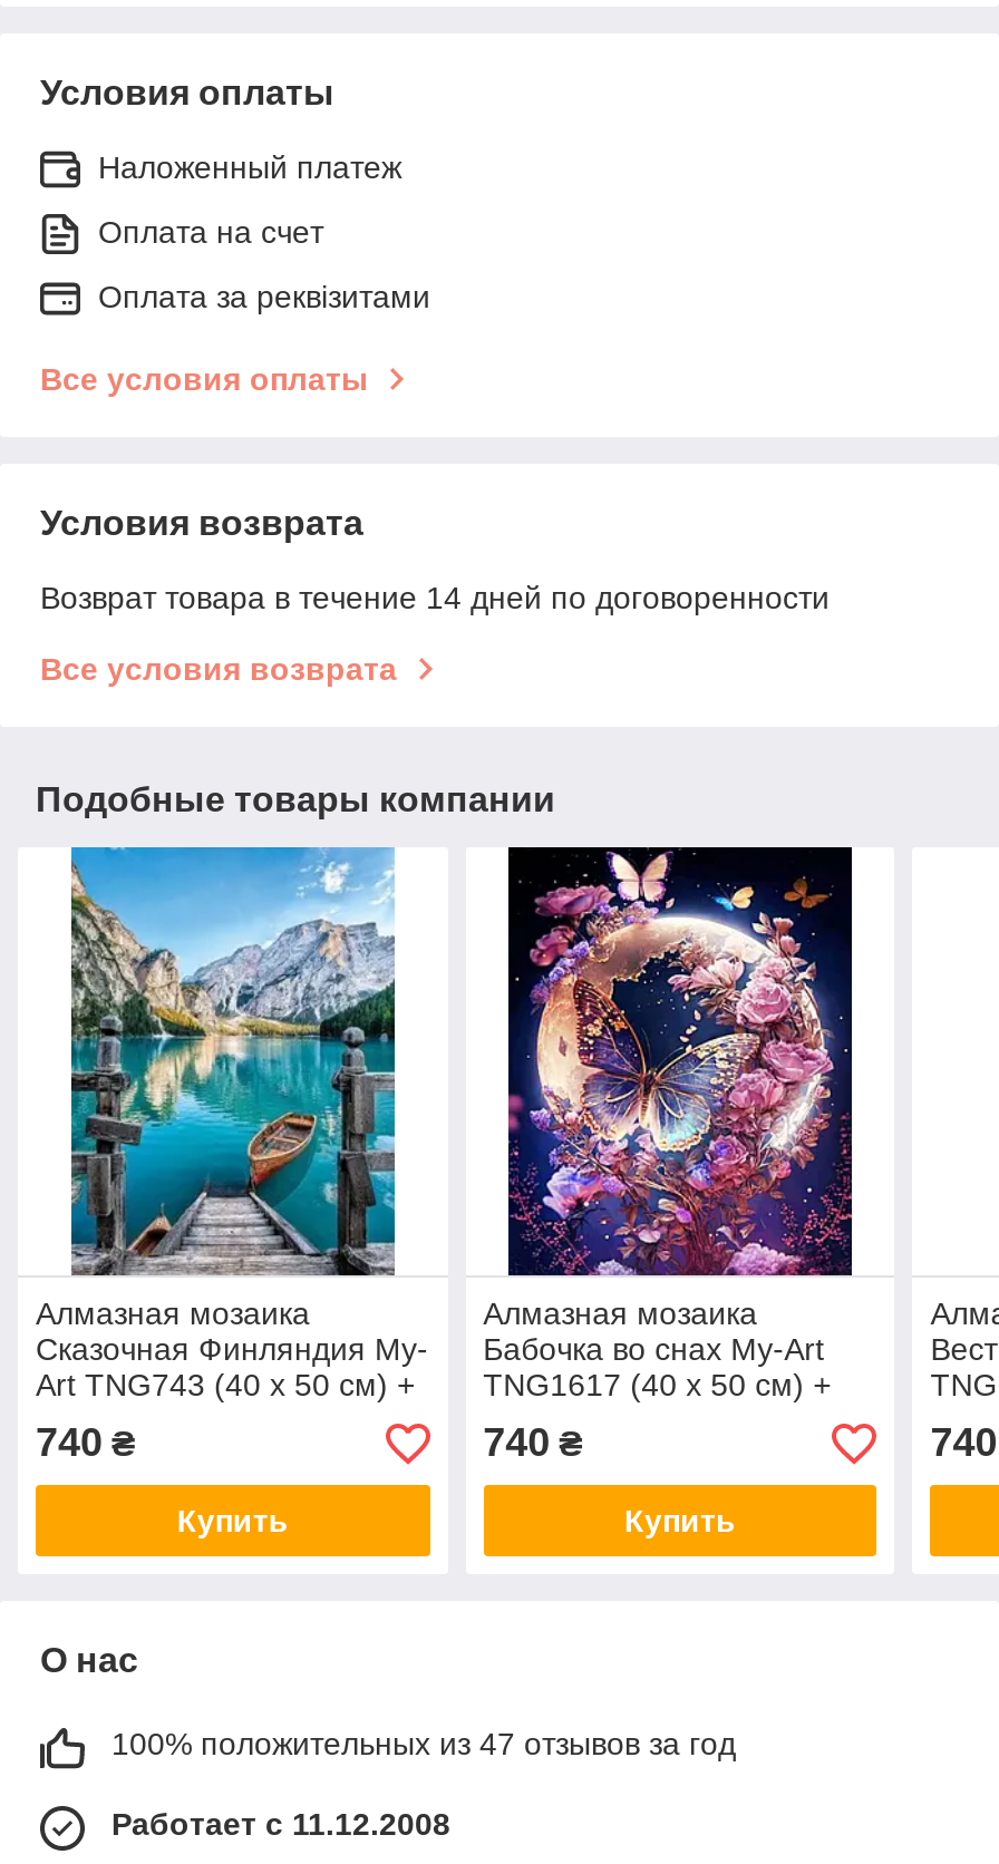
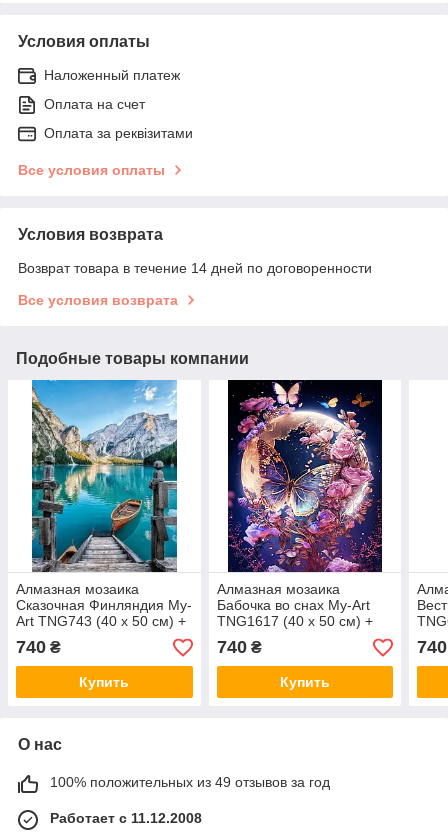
- 100% положительных из 47 отзывов за год
+ 100% положительных из 49 отзывов за год
